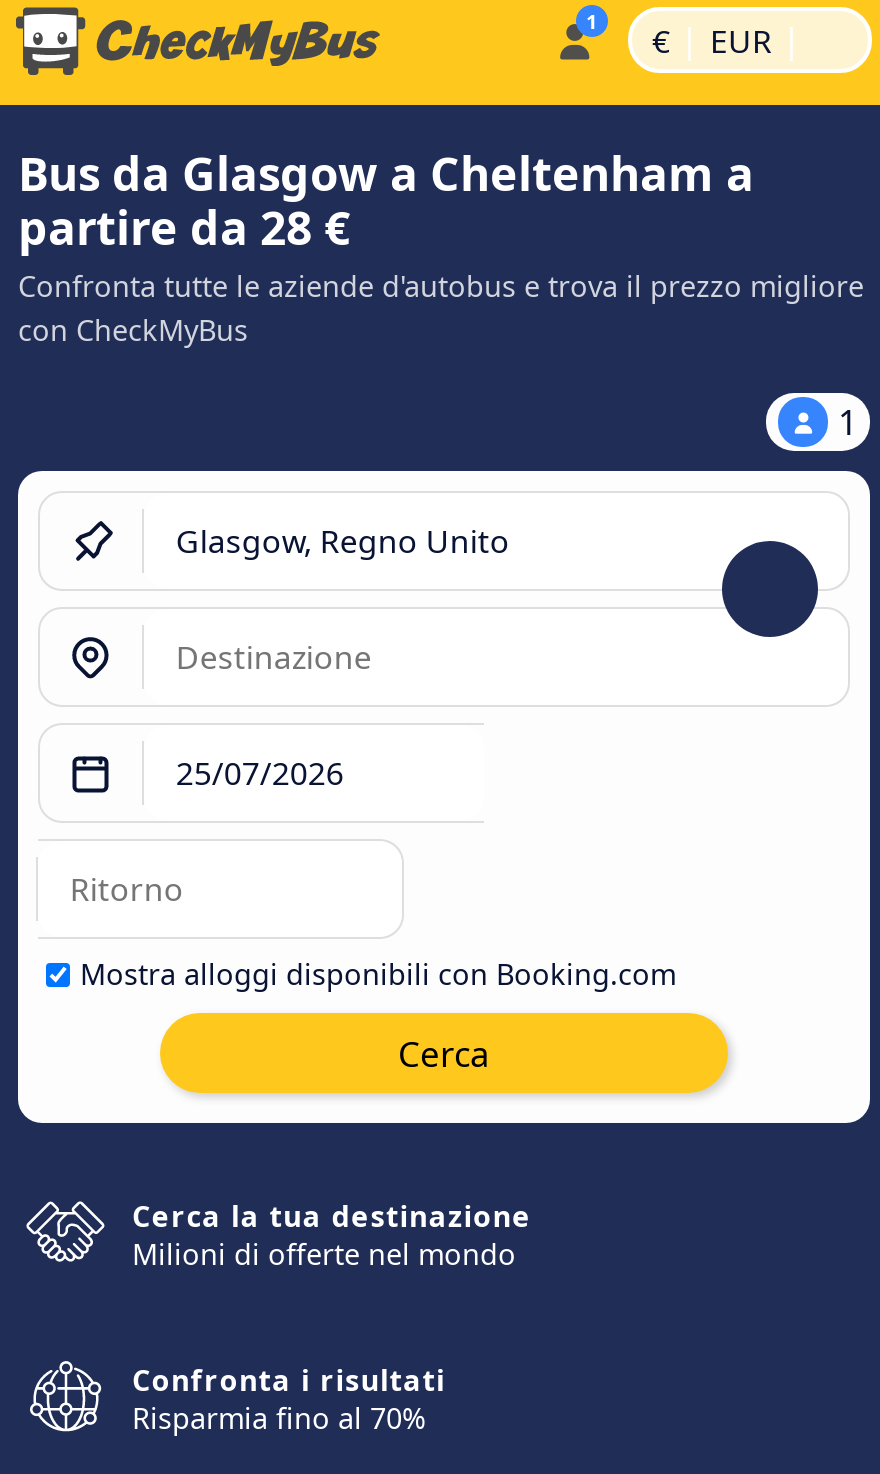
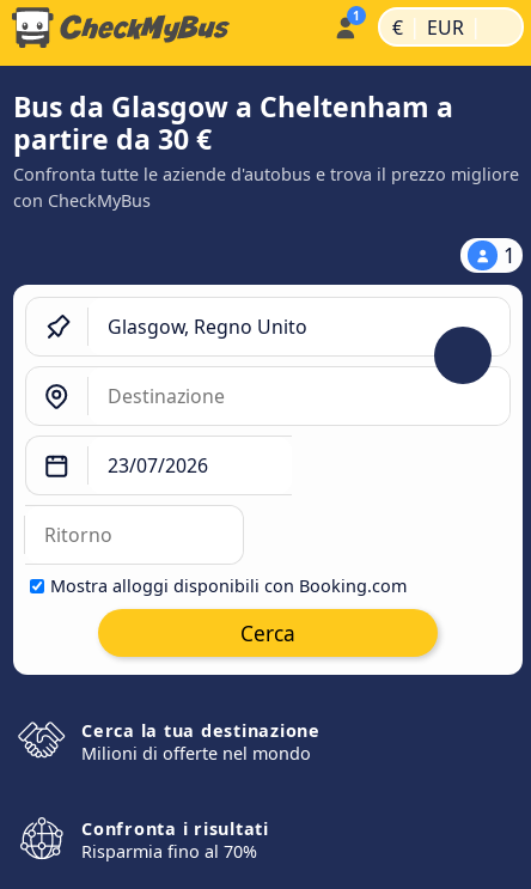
- partire da 28 €
+ partire da 30 €
